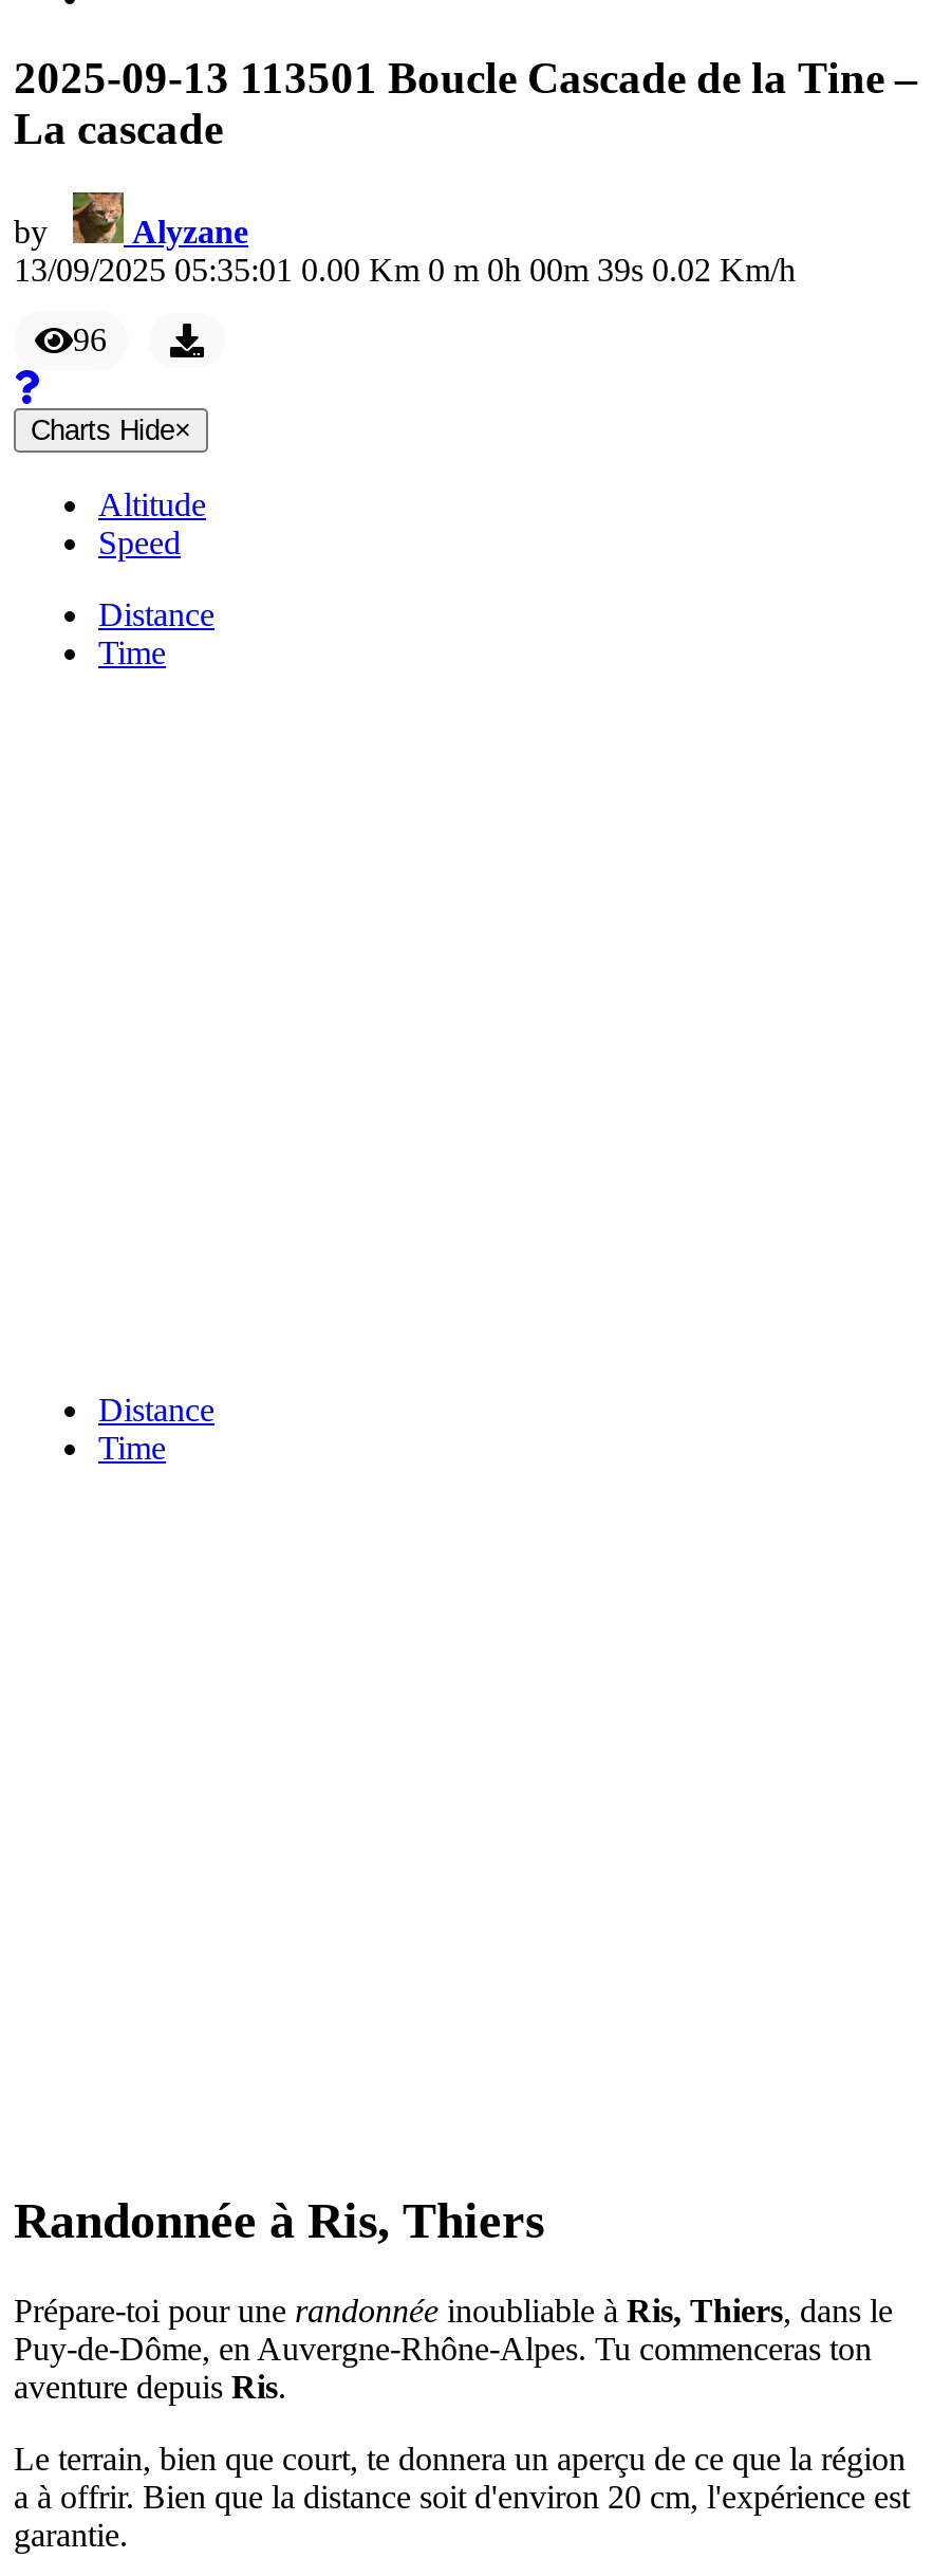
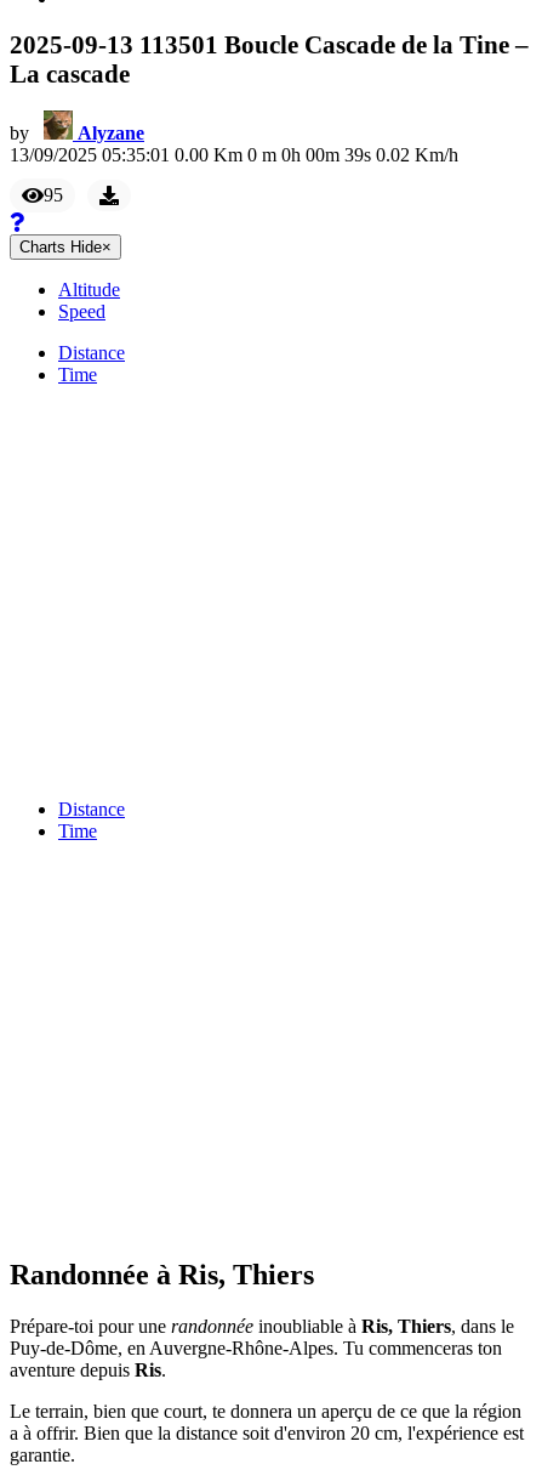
- 96
+ 95
